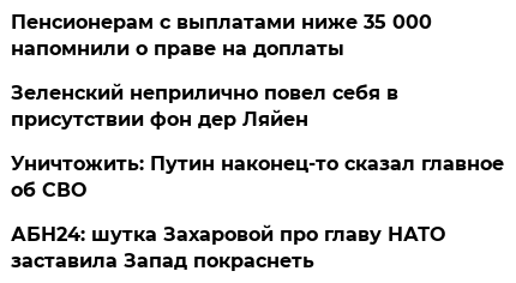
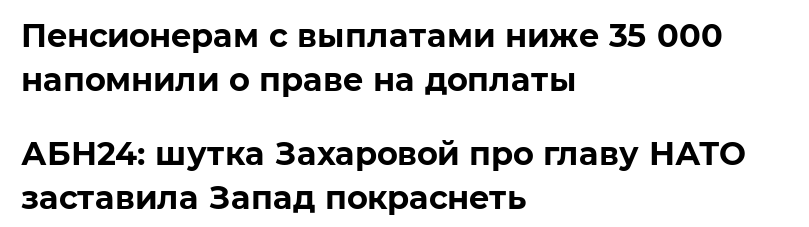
- Зеленский неприлично повел cебя в
- присутствии фон дер Ляйен
- Уничтожить: Путин наконец-то сказал главное
- об СВО
